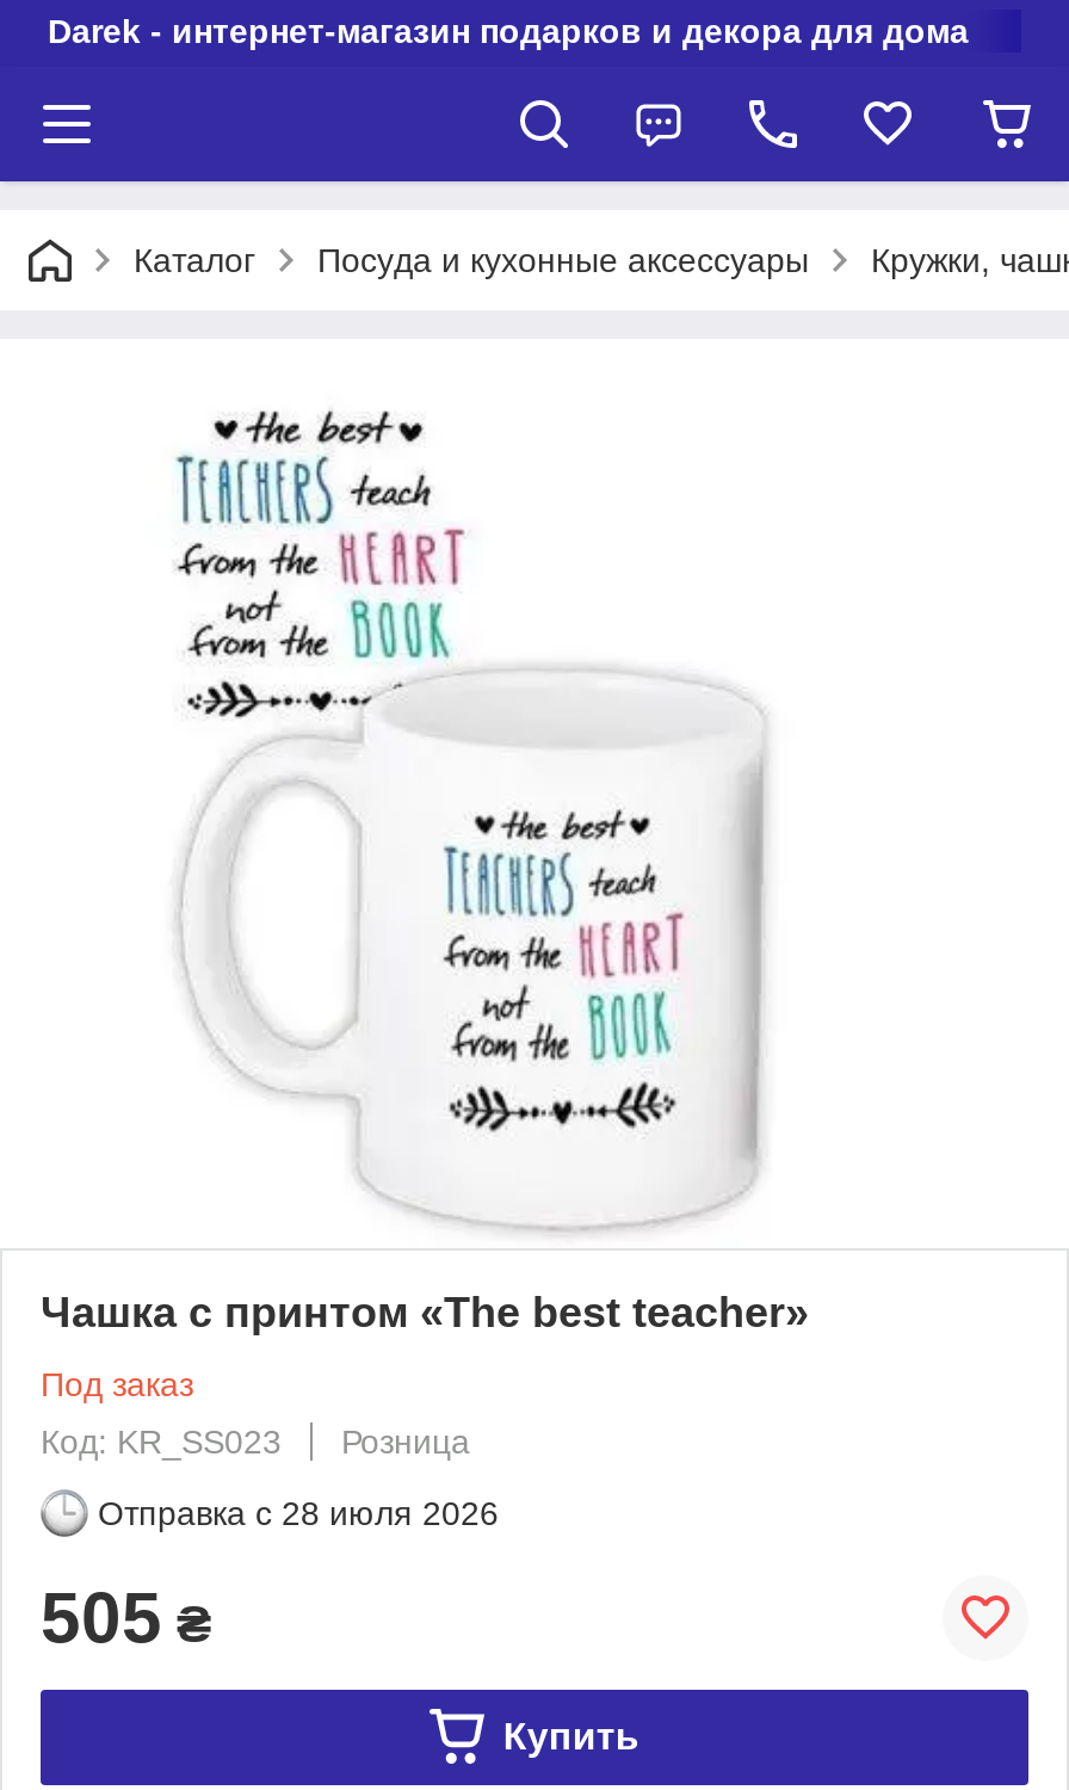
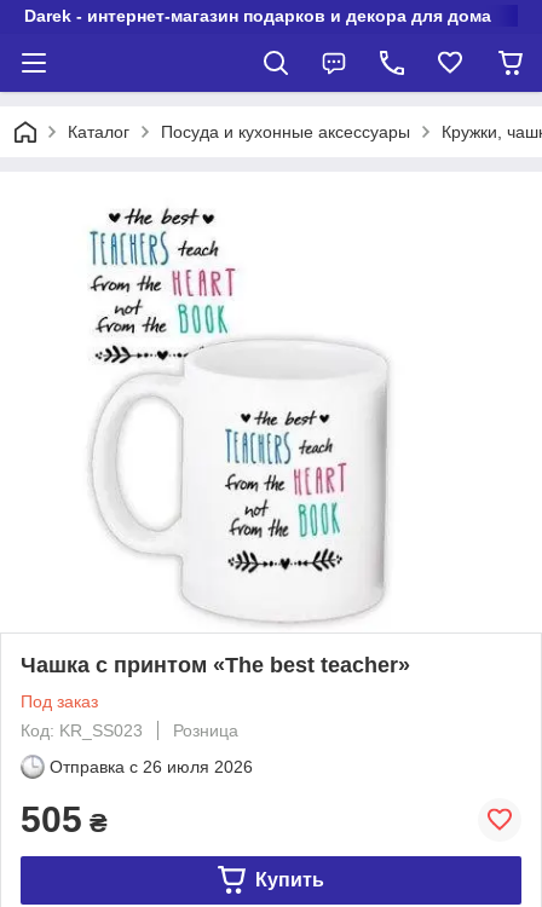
- Отправка с 28 июля 2026
+ Отправка с 26 июля 2026
